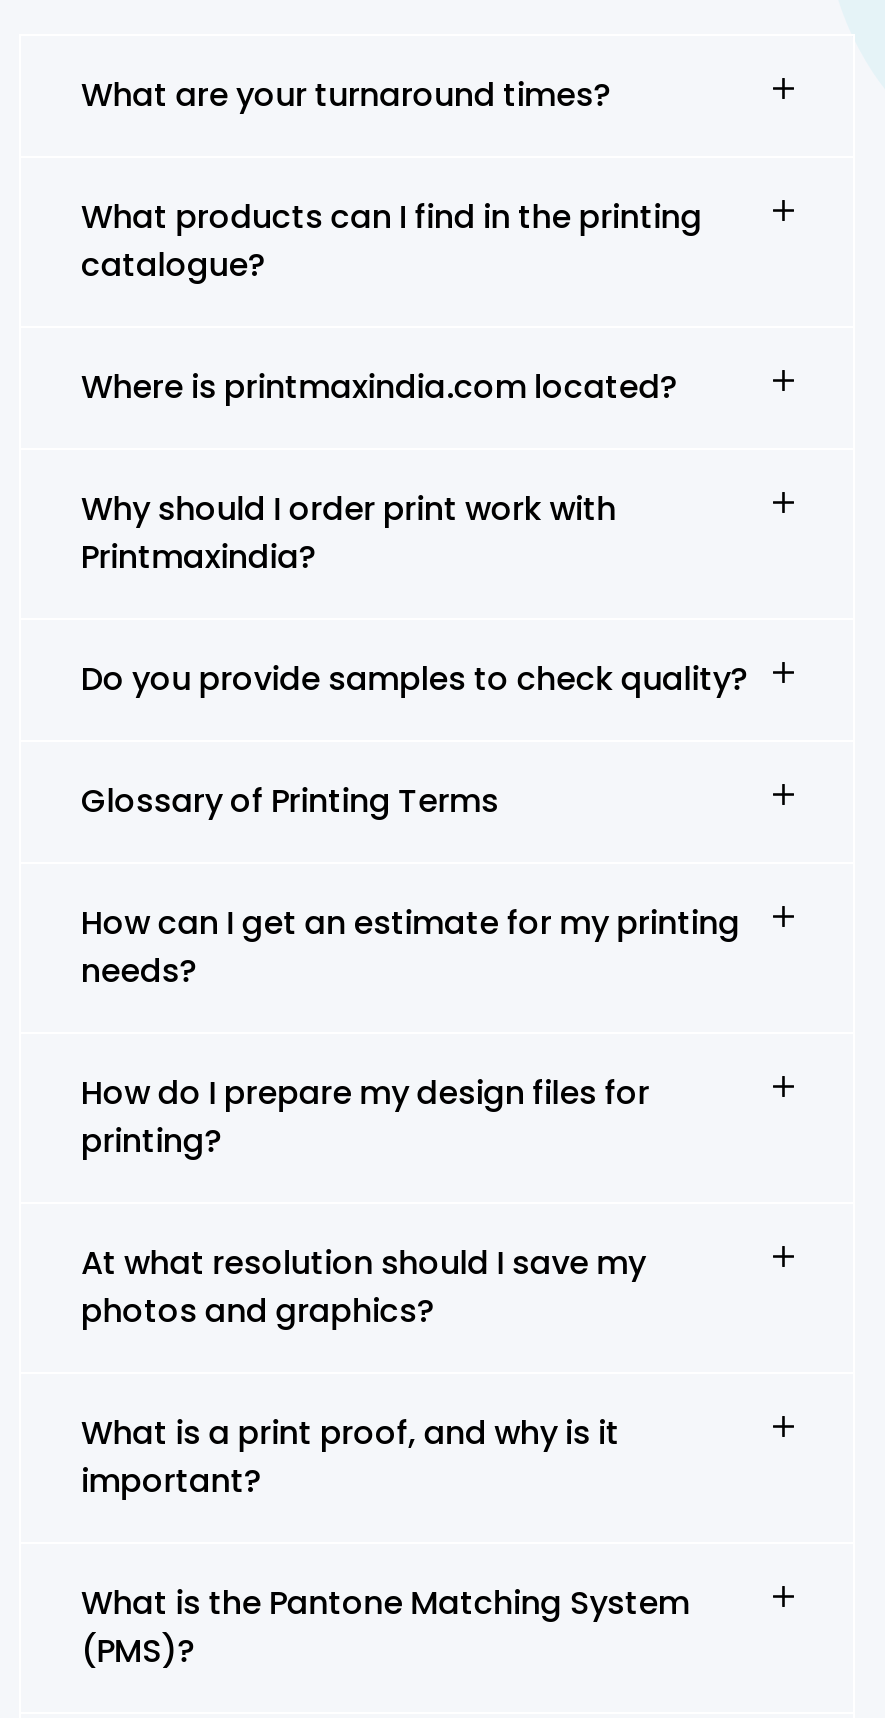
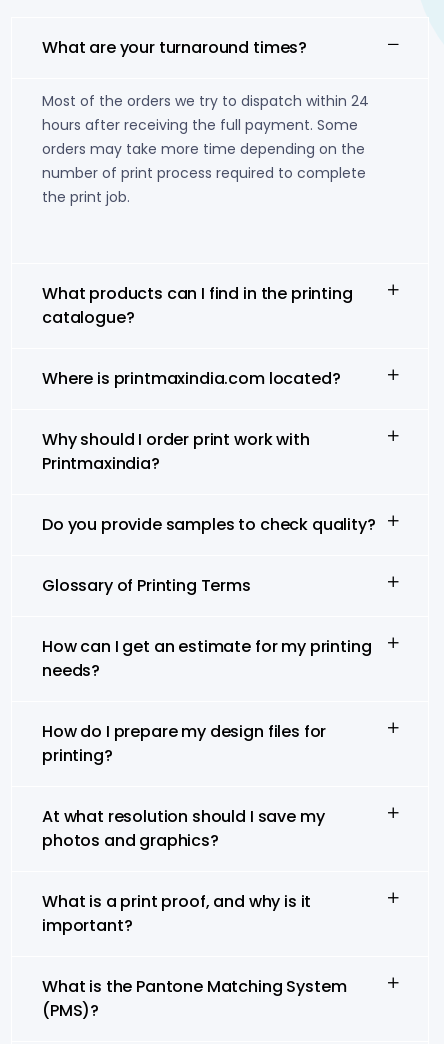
+ Most of the orders we try to dispatch within 24
+ hours after receiving the full payment. Some
+ orders may take more time depending on the
+ number of print process required to complete
+ the print job.
